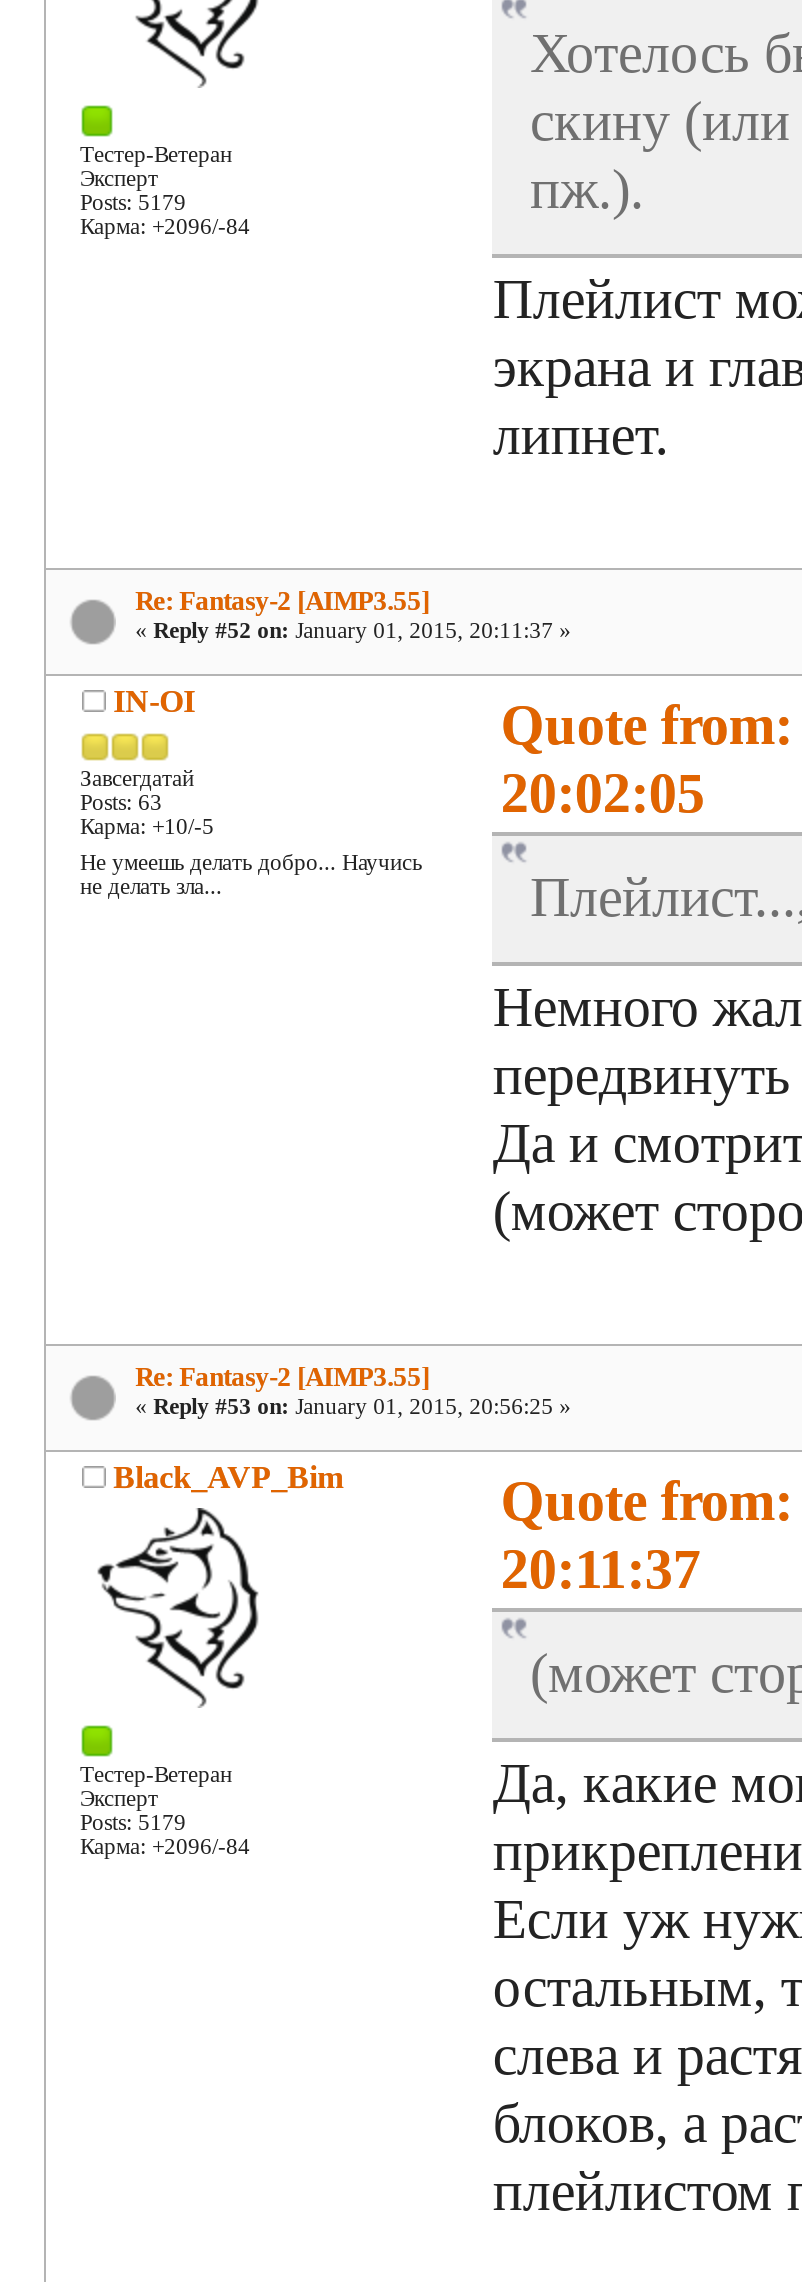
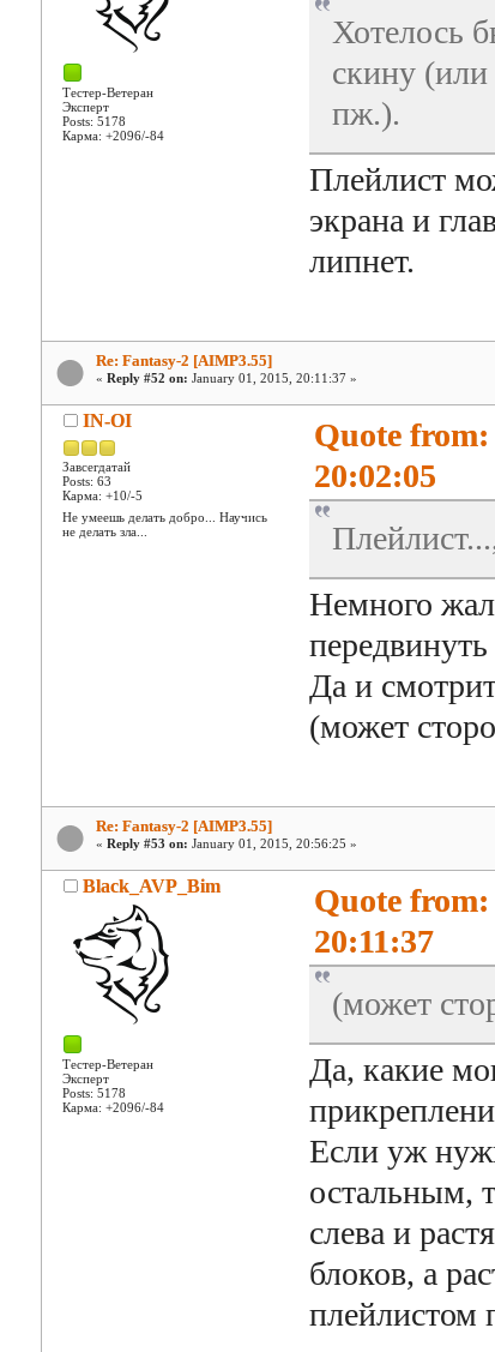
- Posts: 5179
+ Posts: 5178

- Posts: 5179
+ Posts: 5178
